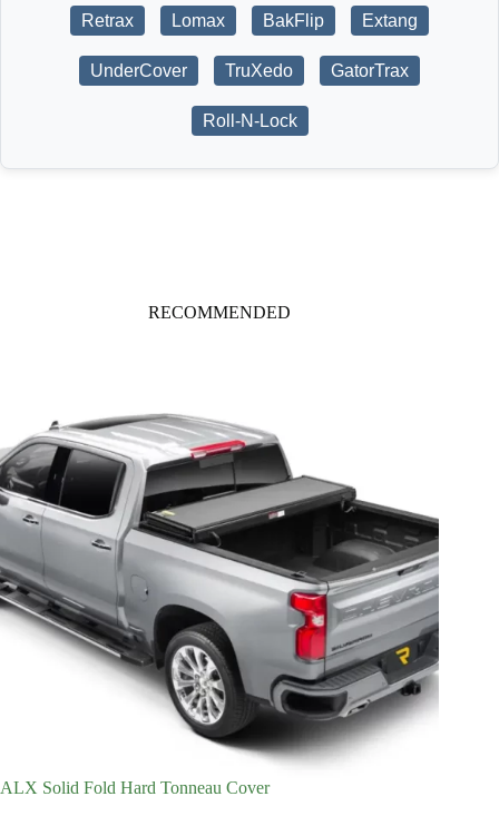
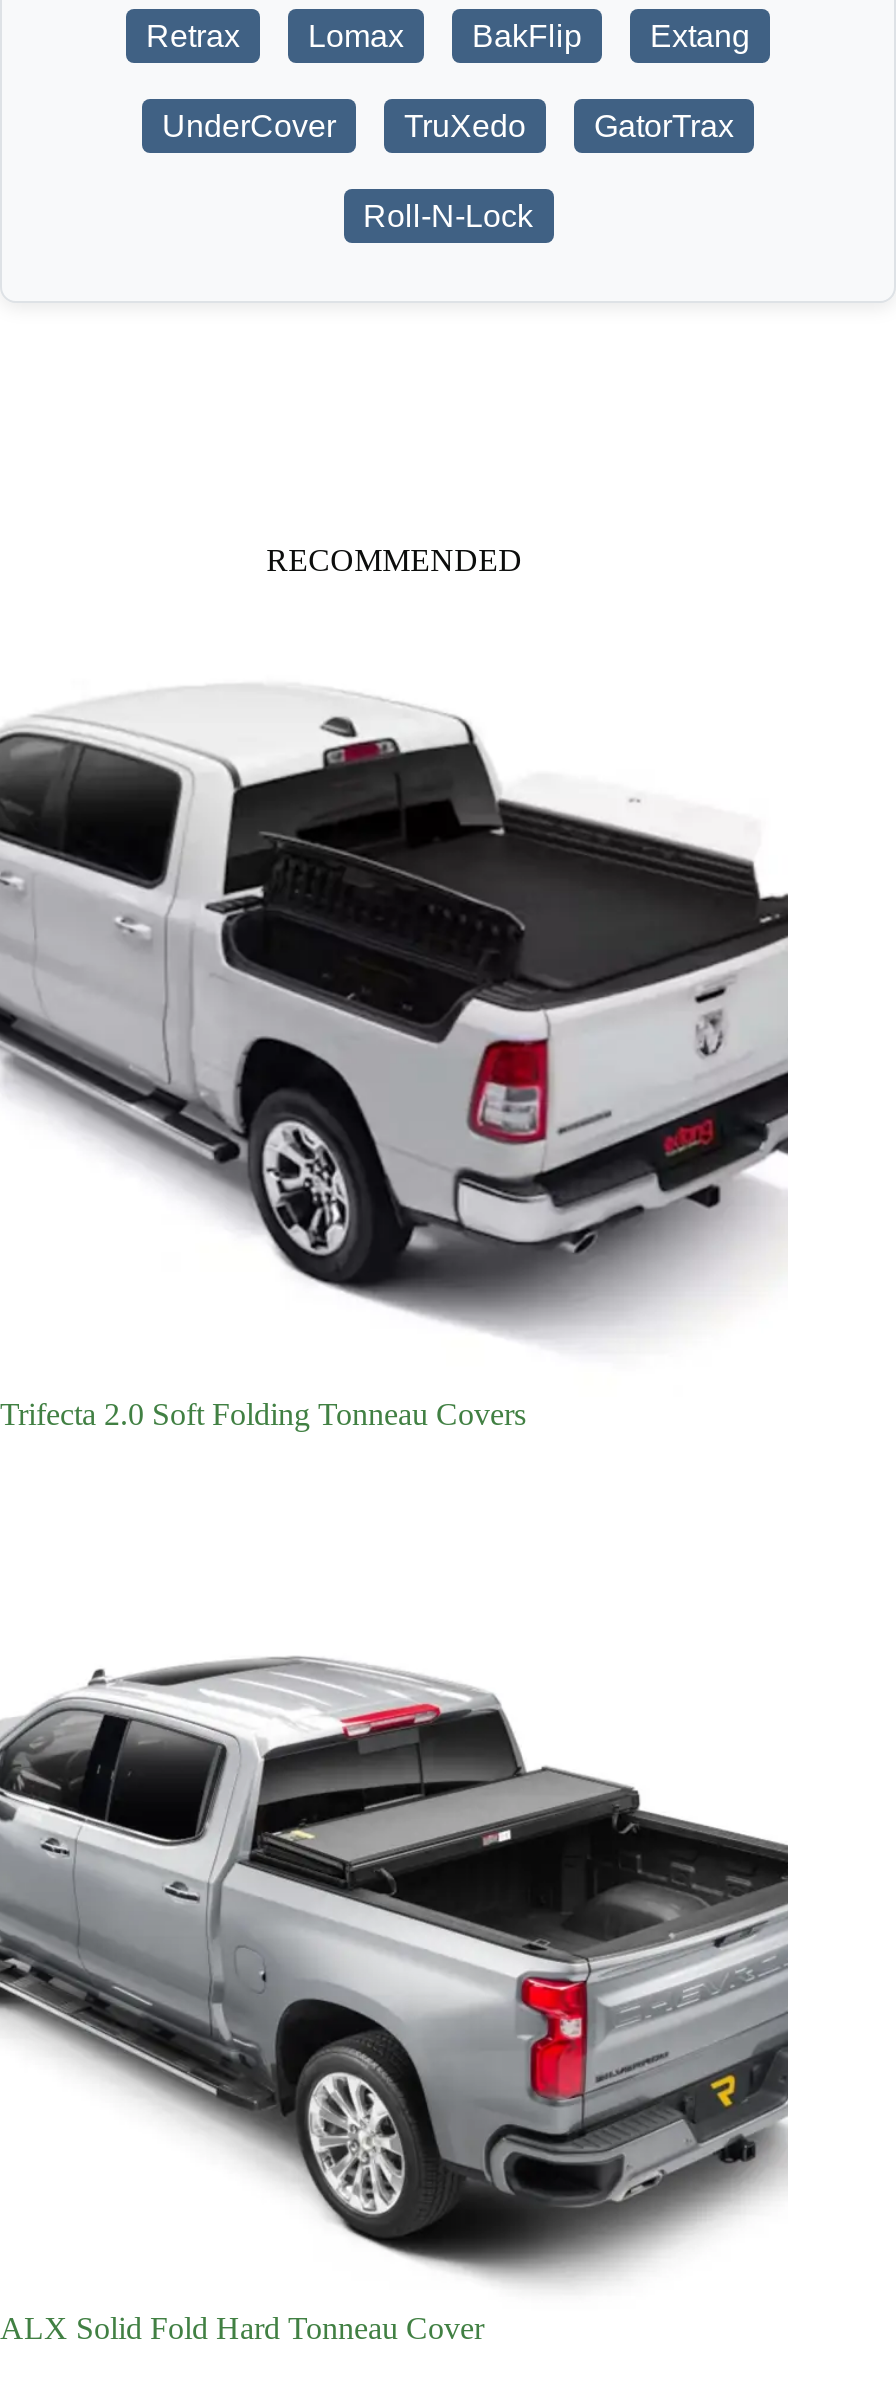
+ [image]
+ Trifecta 2.0 Soft Folding Tonneau Covers
